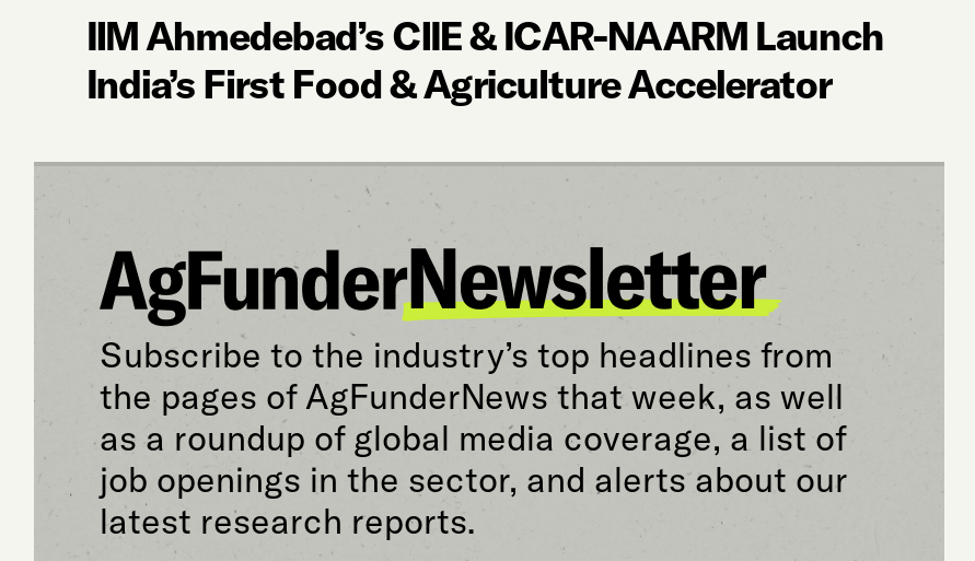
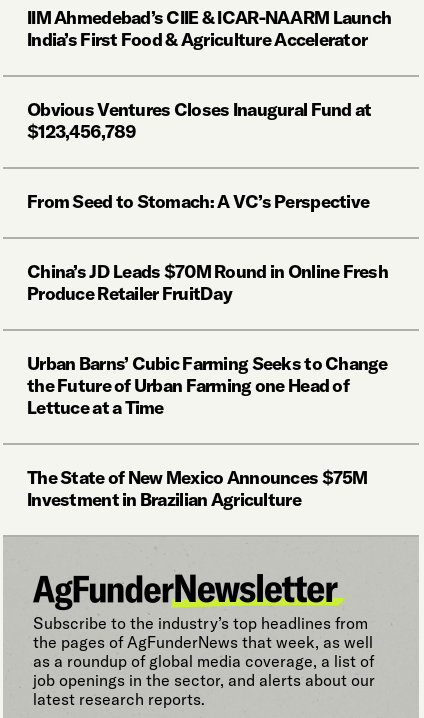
+ Obvious Ventures Closes Inaugural Fund at
+ $123,456,789
+ From Seed to Stomach: A VC’s Perspective
+ China’s JD Leads $70M Round in Online Fresh
+ Produce Retailer FruitDay
+ Urban Barns’ Cubic Farming Seeks to Change
+ the Future of Urban Farming one Head of
+ Lettuce at a Time
+ The State of New Mexico Announces $75M
+ Investment in Brazilian Agriculture
